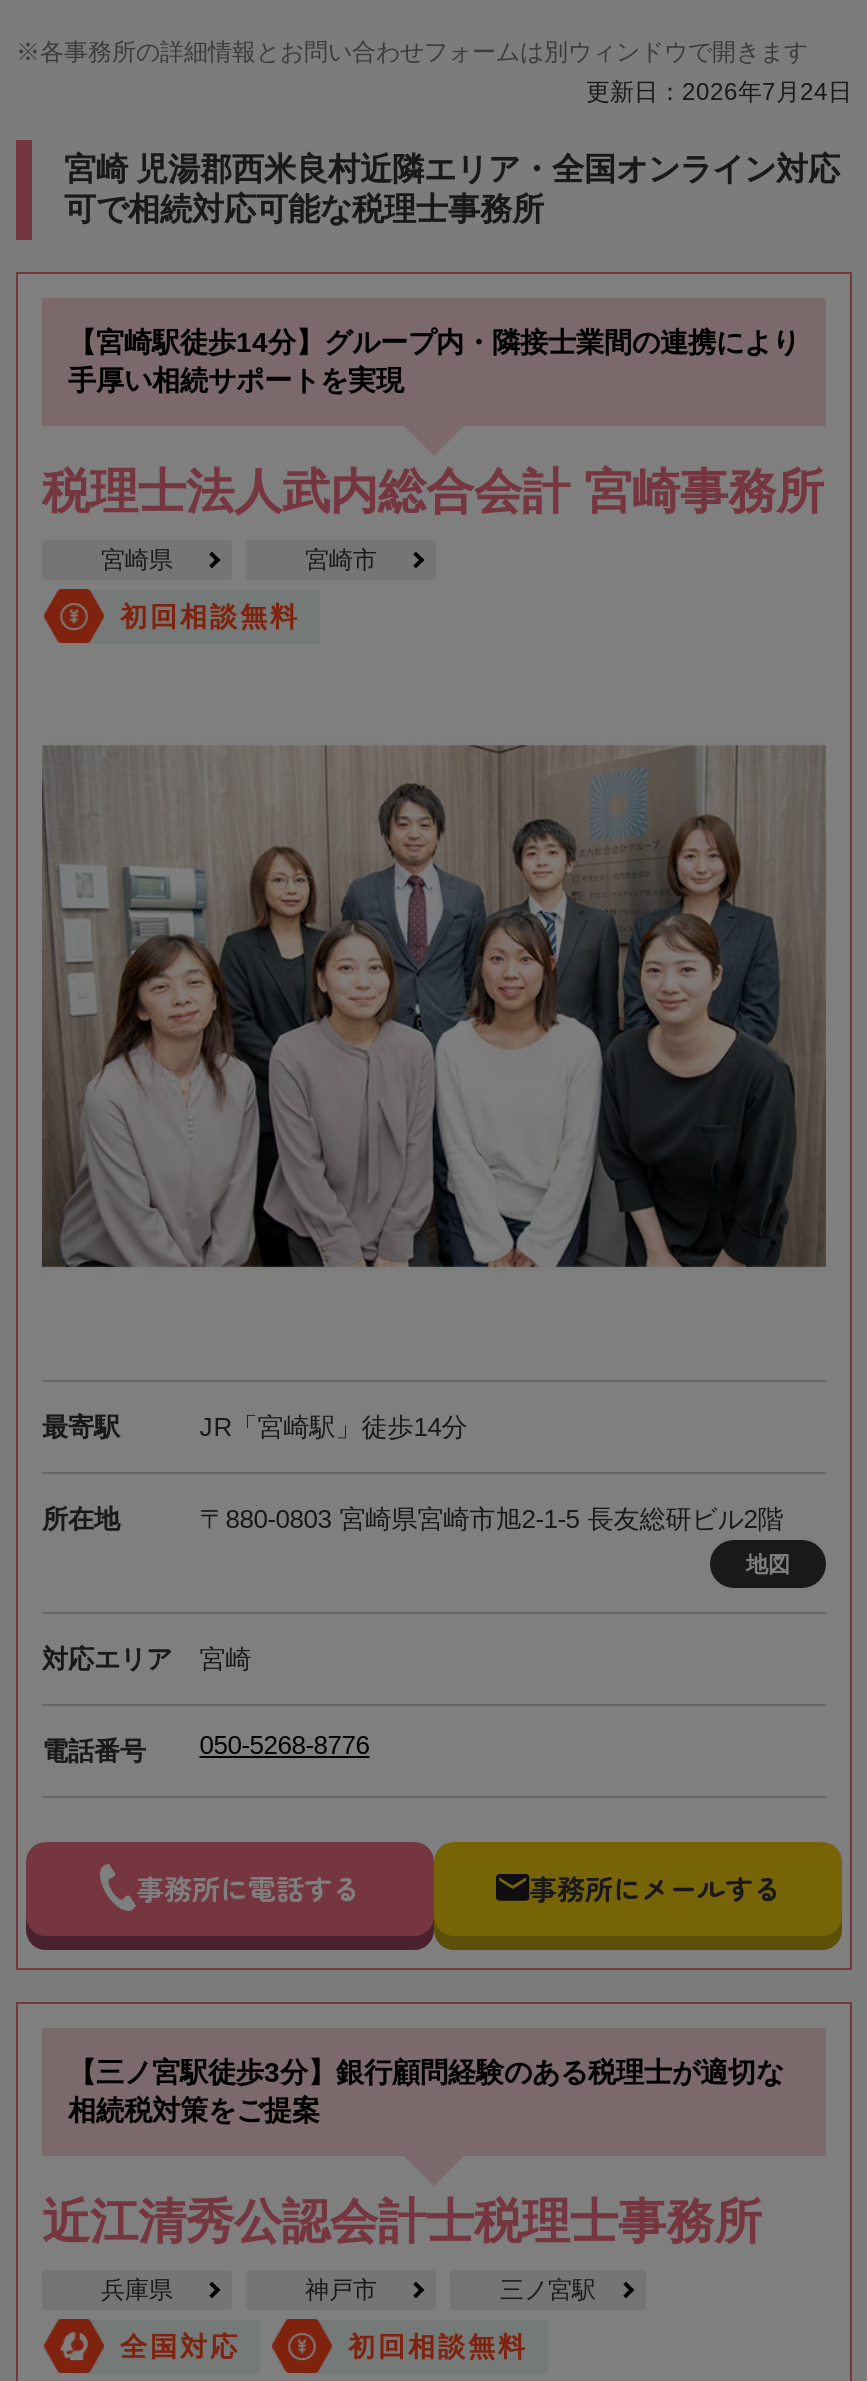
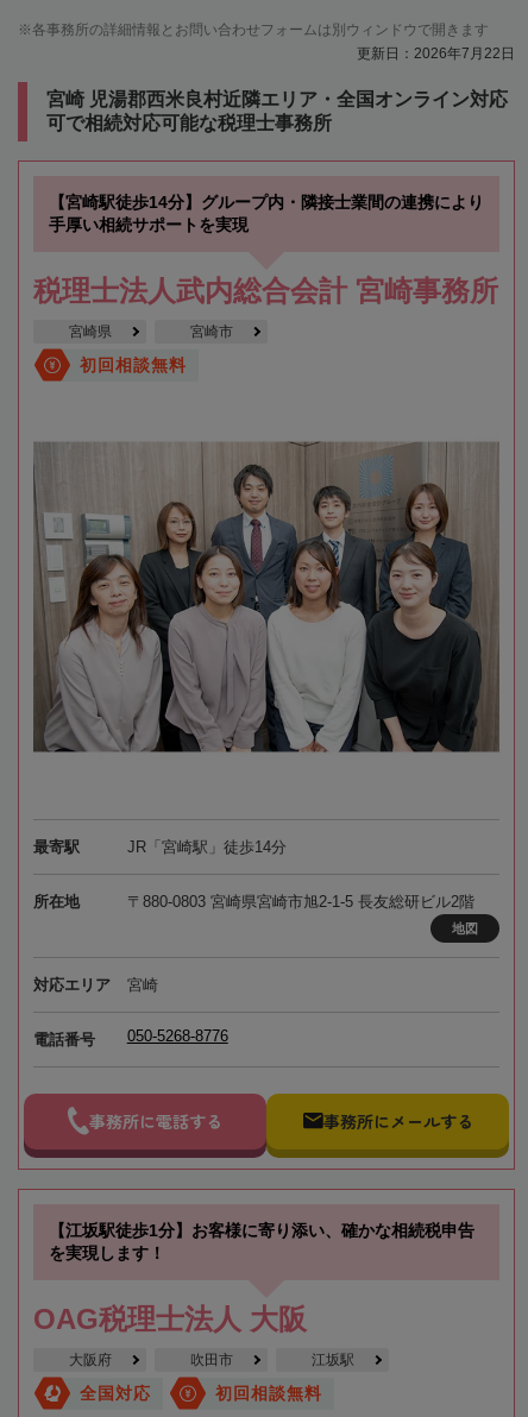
- 更新日：2026年7月24日
+ 更新日：2026年7月22日

- 【三ノ宮駅徒歩3分】銀行顧問経験のある税理士が適切な
- 相続税対策をご提案
+ 【江坂駅徒歩1分】お客様に寄り添い、確かな相続税申告
+ を実現します！

- 近江清秀公認会計士税理士事務所
+ OAG税理士法人 大阪

- 兵庫県
- 神戸市
- 三ノ宮駅
+ 大阪府
+ 吹田市
+ 江坂駅
